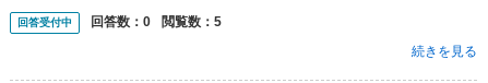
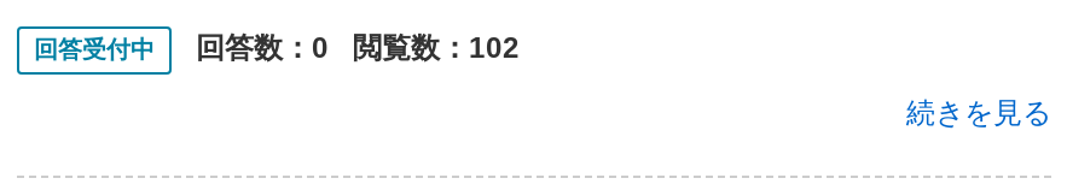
- 回答受付中 回答数：0 閲覧数：5
+ 回答受付中 回答数：0 閲覧数：102
